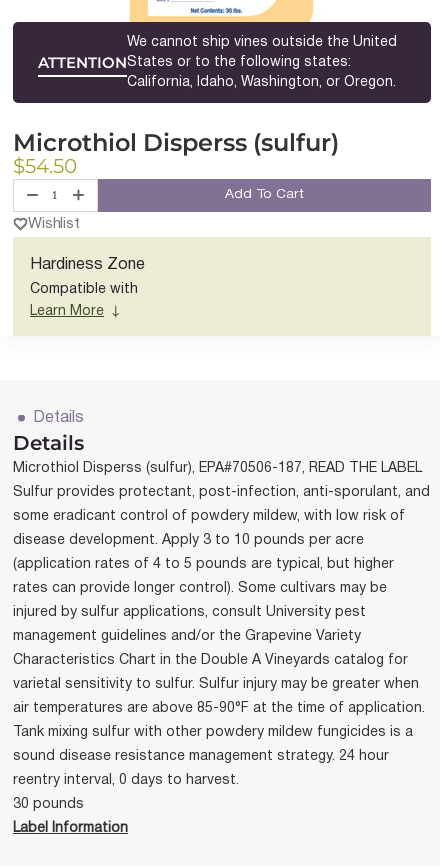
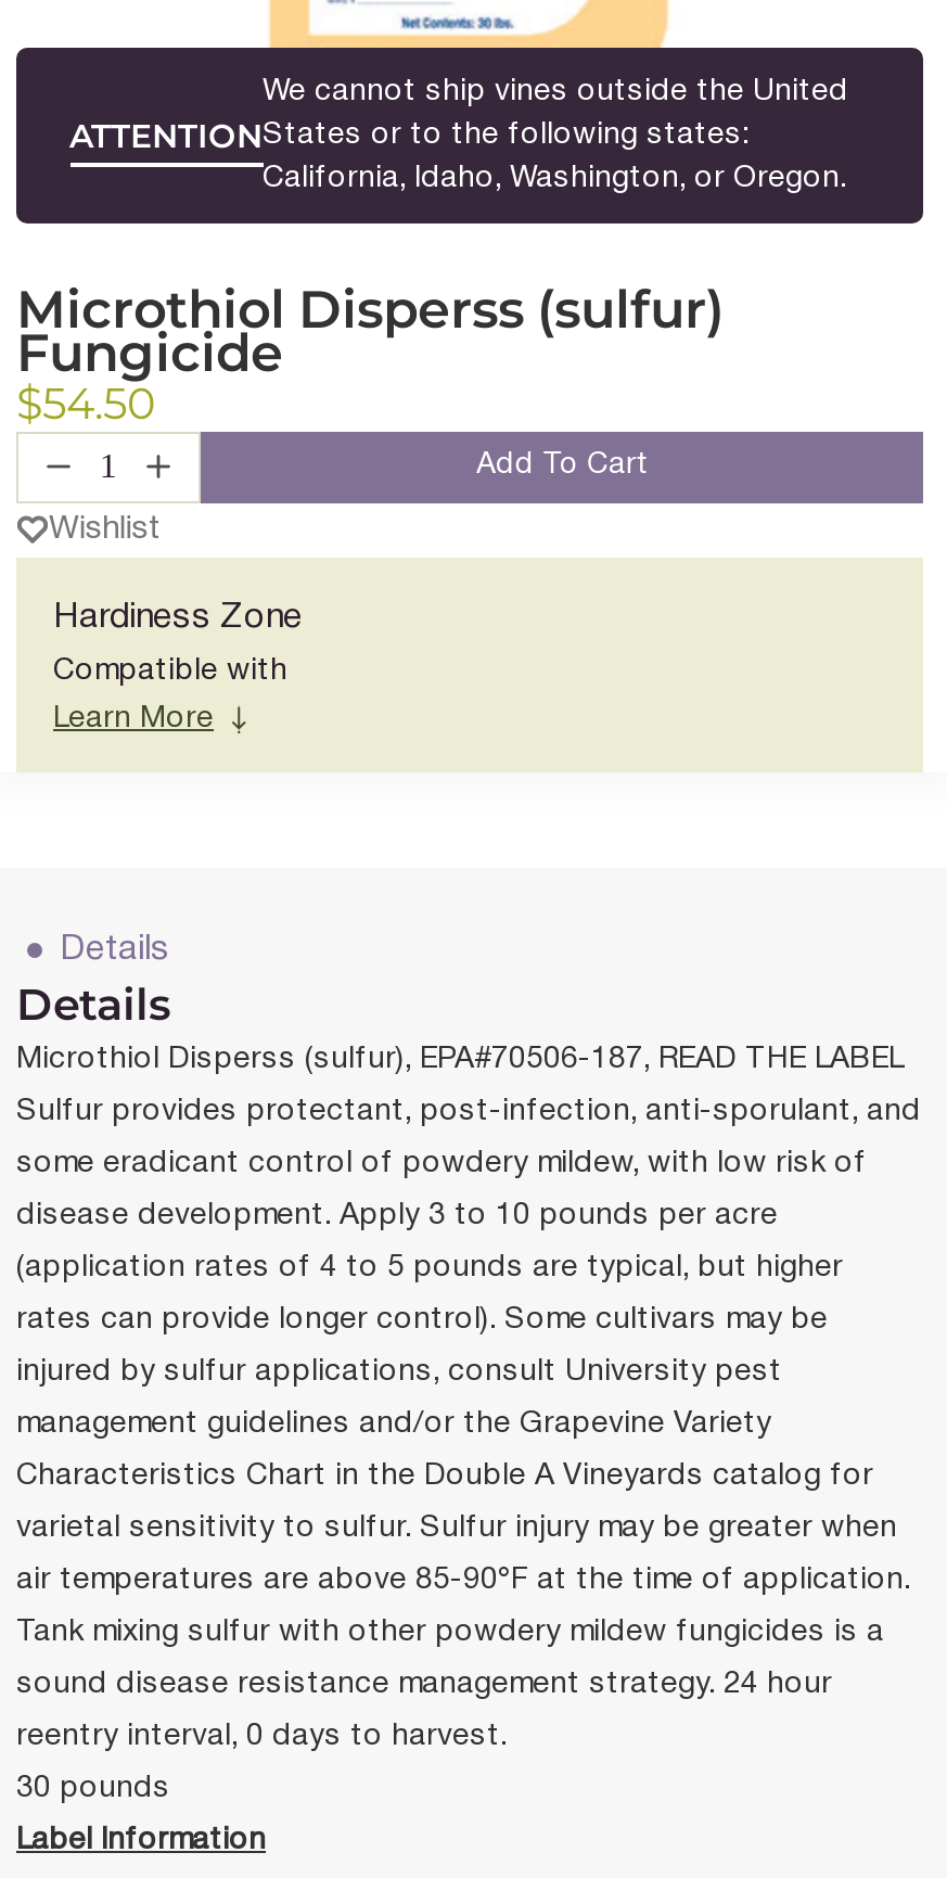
+ Fungicide
